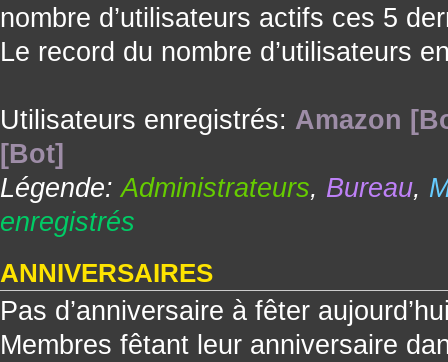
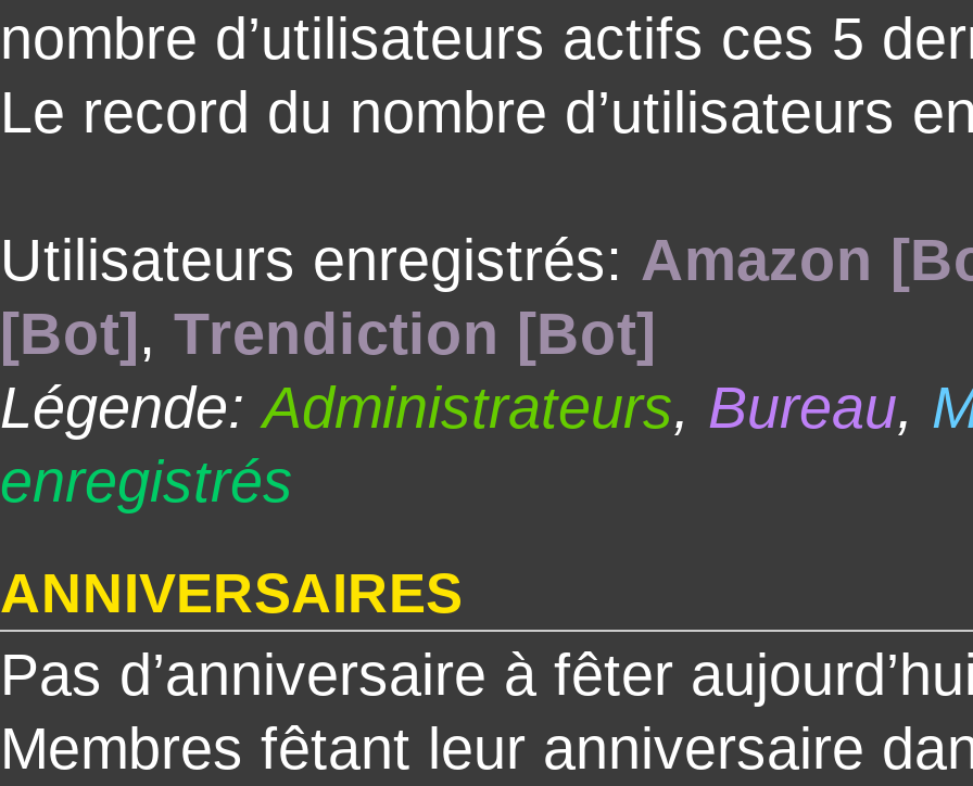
- [Bot]
+ [Bot], Trendiction [Bot]
